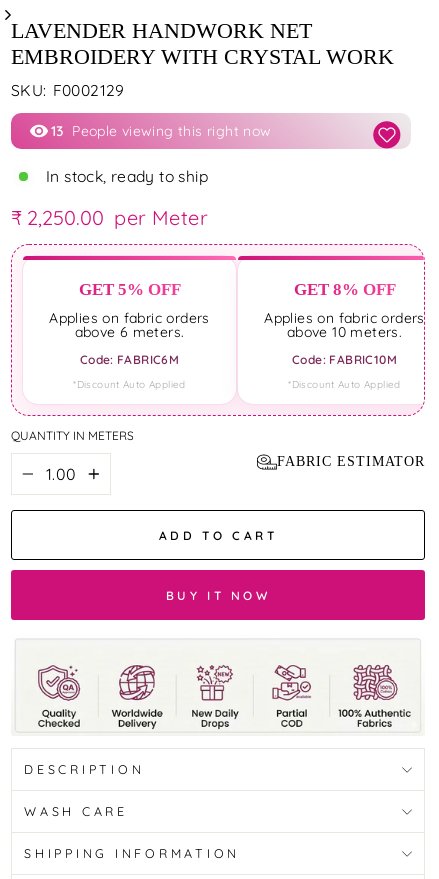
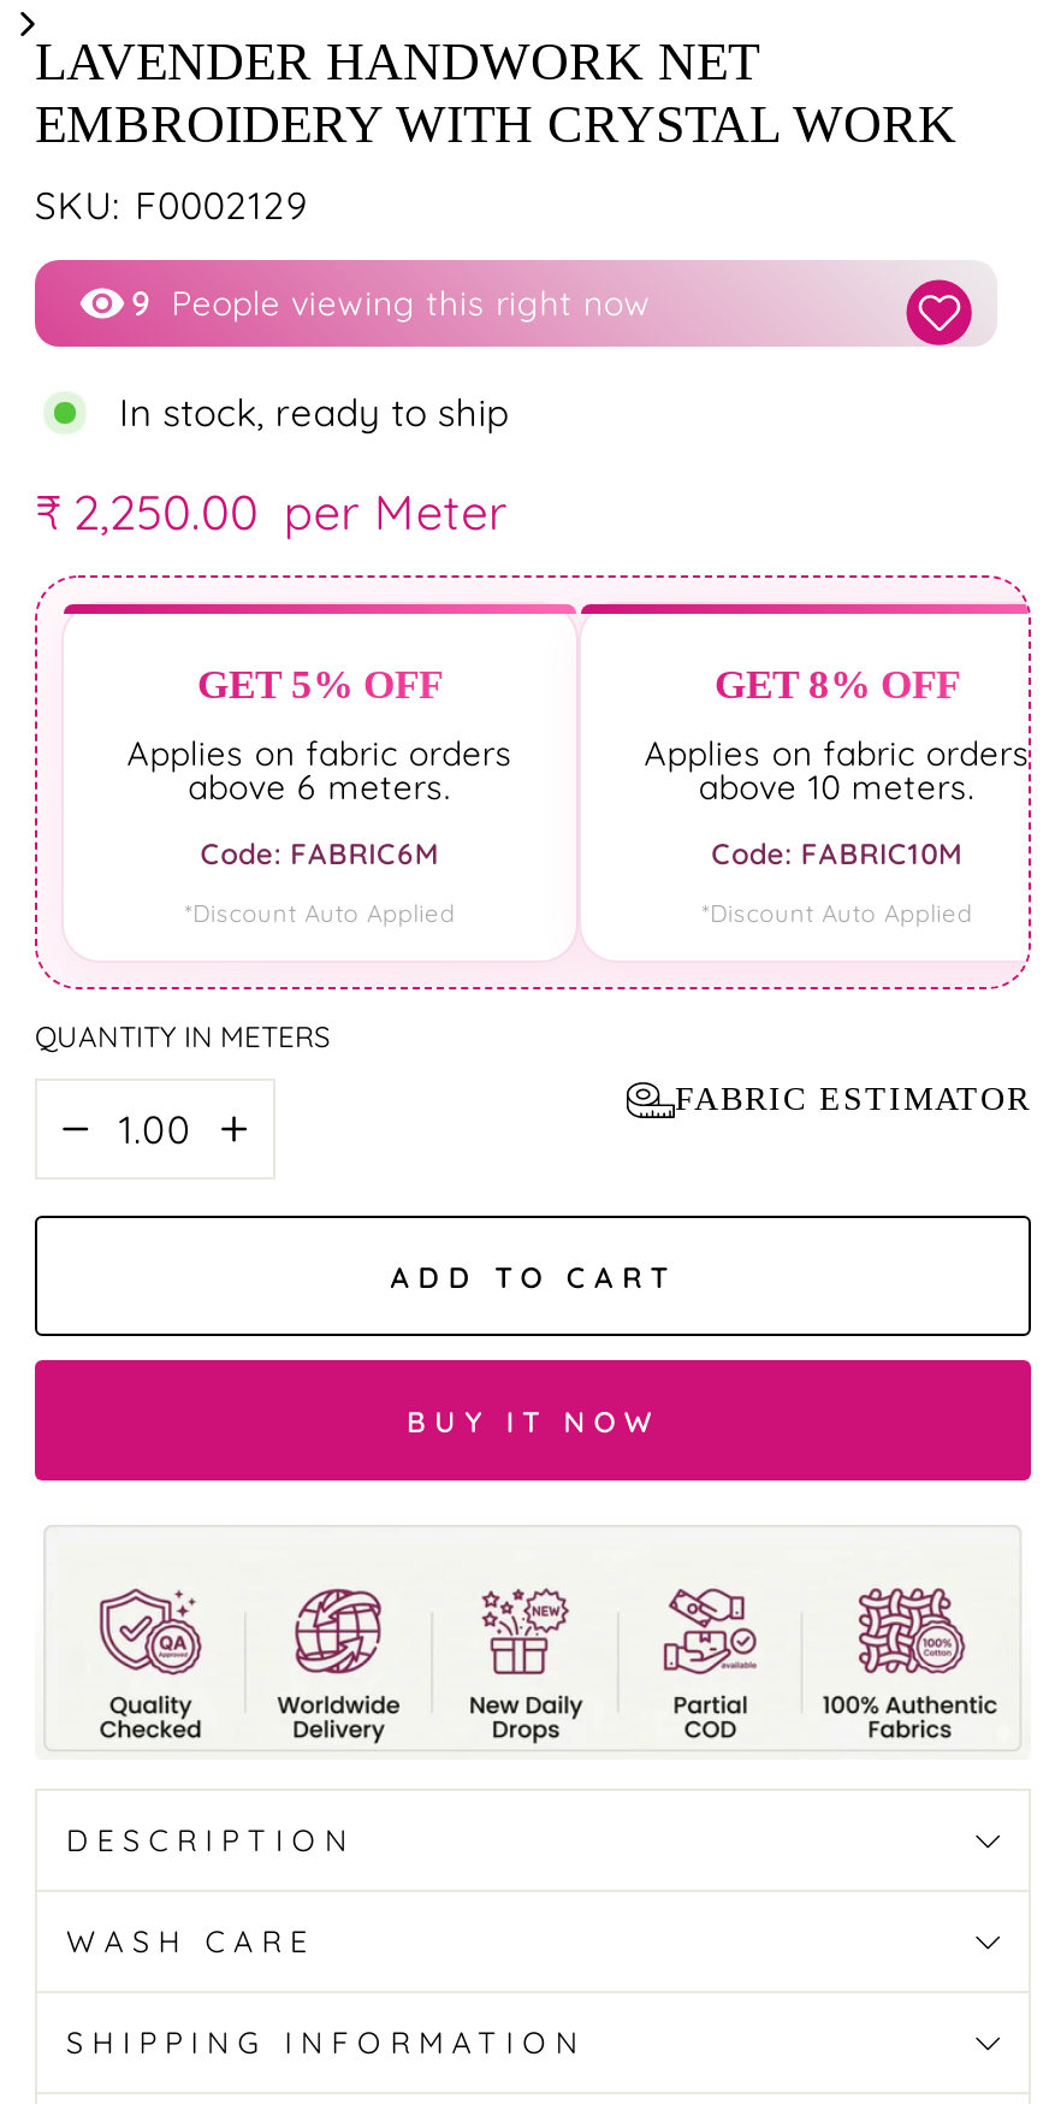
- 13 People viewing this right now
+ 9 People viewing this right now
